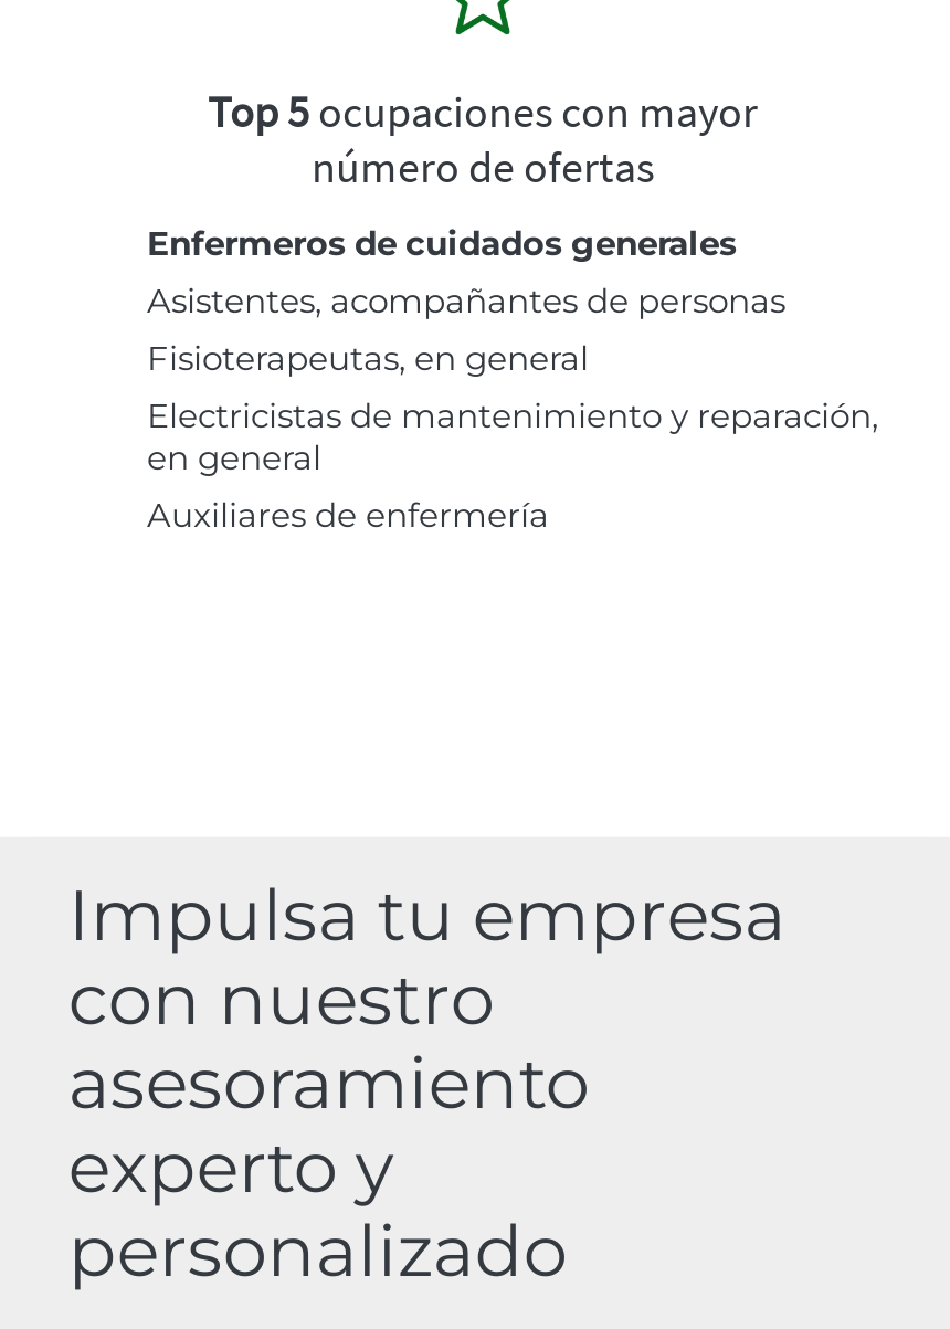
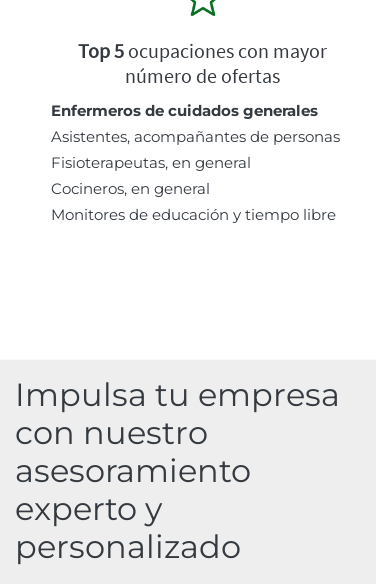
- Electricistas de mantenimiento y reparación,
- en general
- Auxiliares de enfermería
+ Cocineros, en general
+ Monitores de educación y tiempo libre
